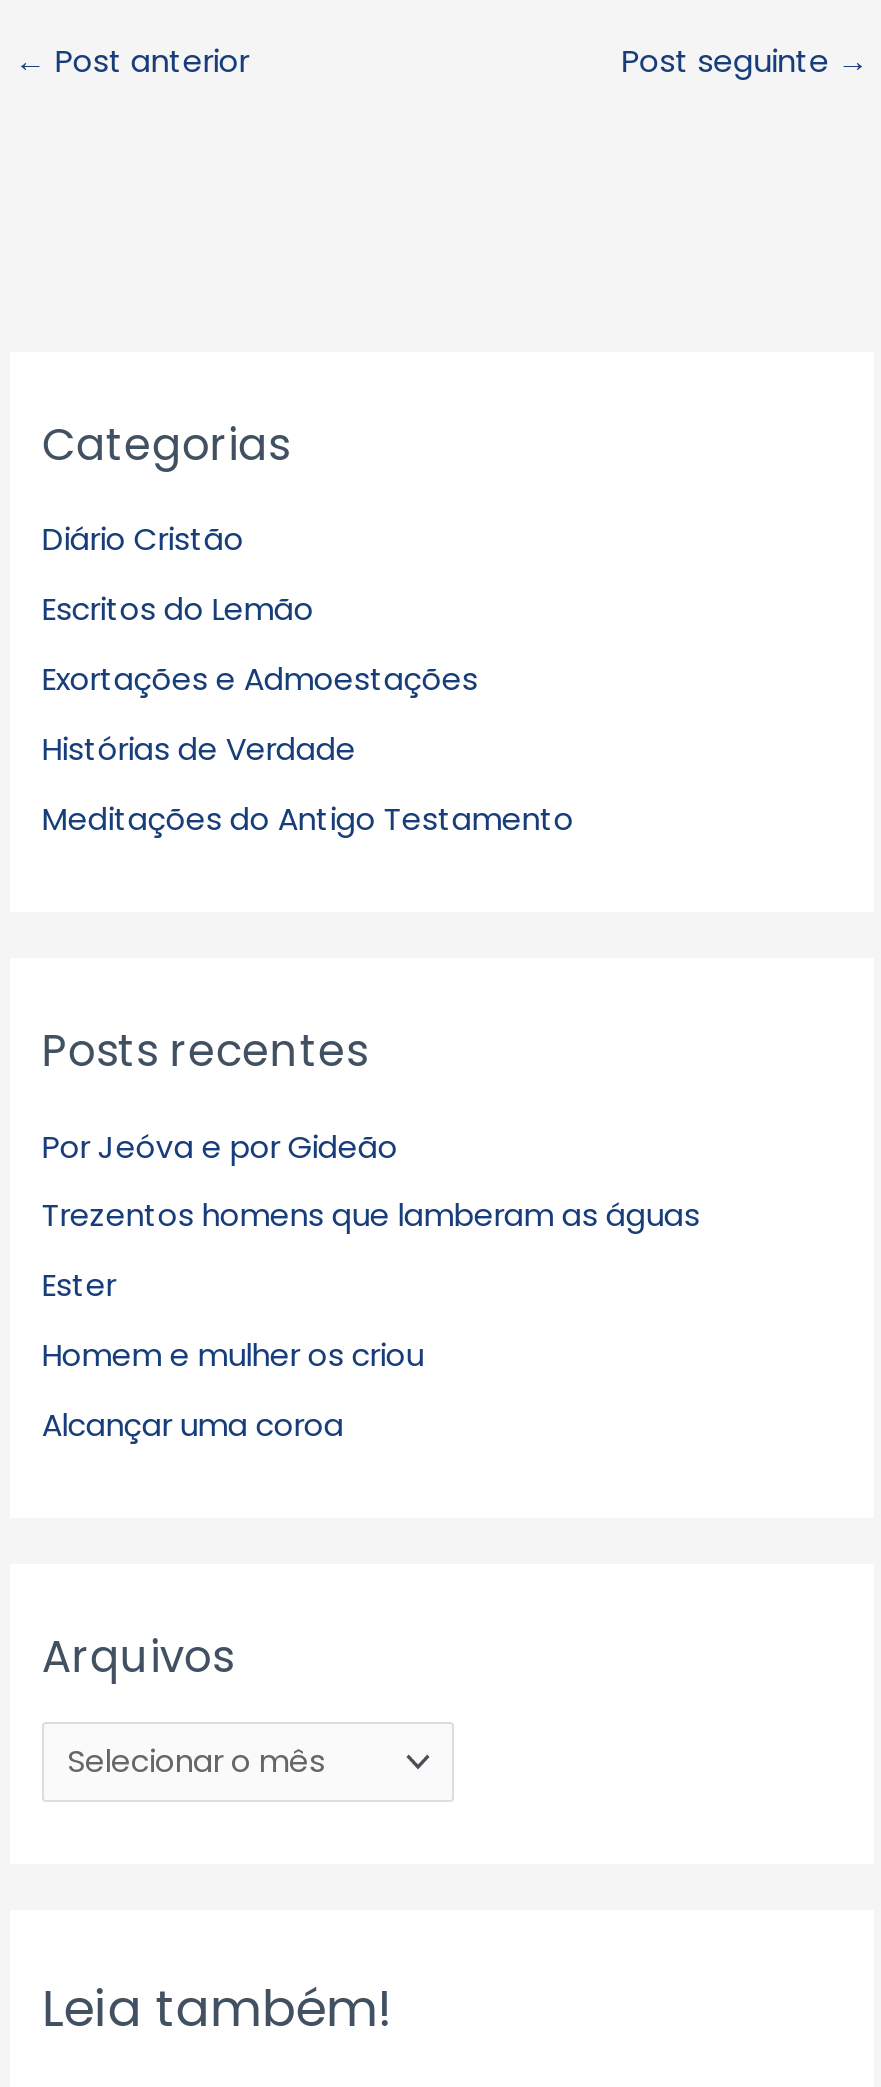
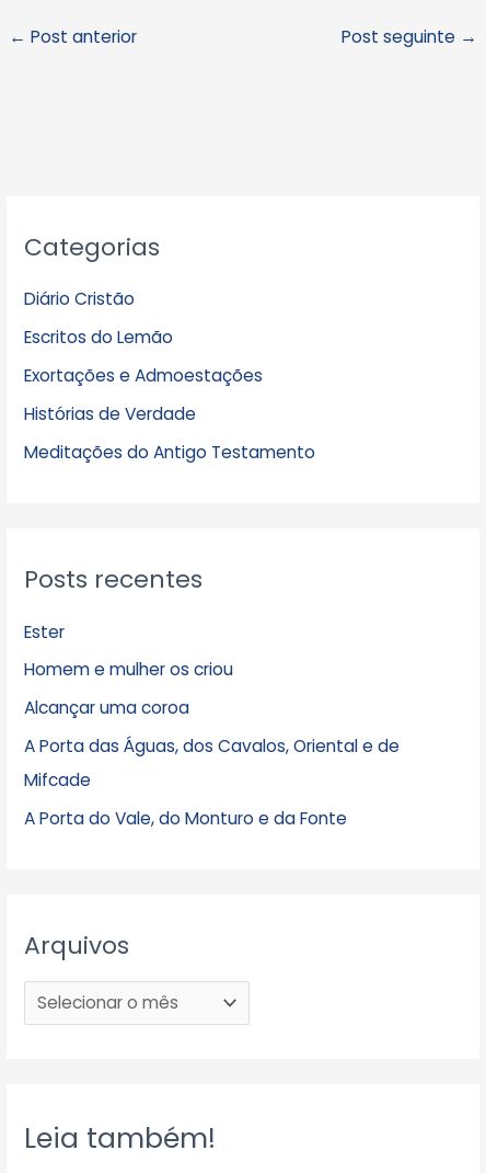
- Por Jeóva e por Gideão
- Trezentos homens que lamberam as águas

moved up: Ester | Homem e mulher os criou | Alcançar uma coroa

+ A Porta das Águas, dos Cavalos, Oriental e de
+ Mifcade
+ A Porta do Vale, do Monturo e da Fonte
